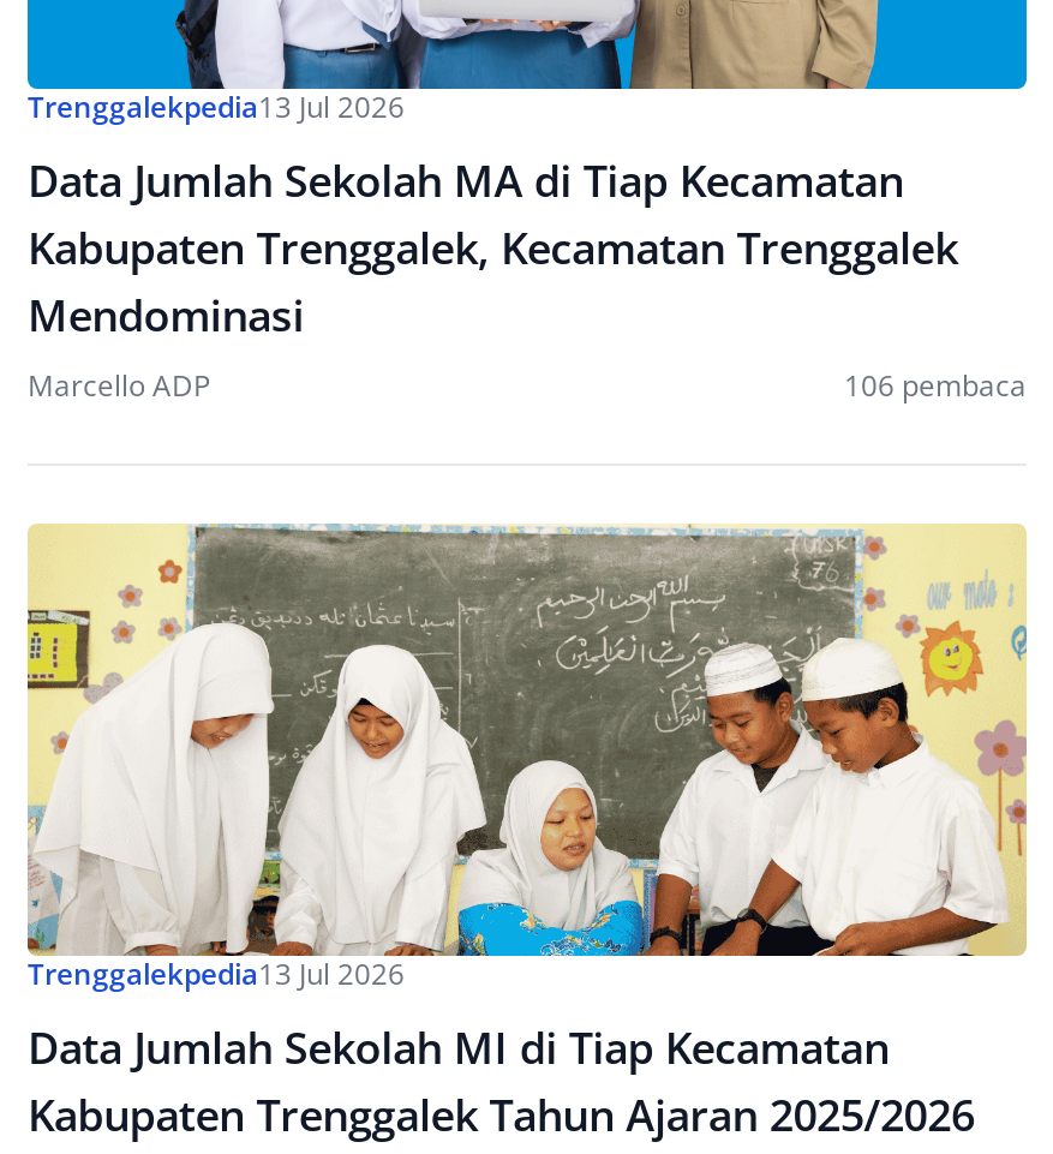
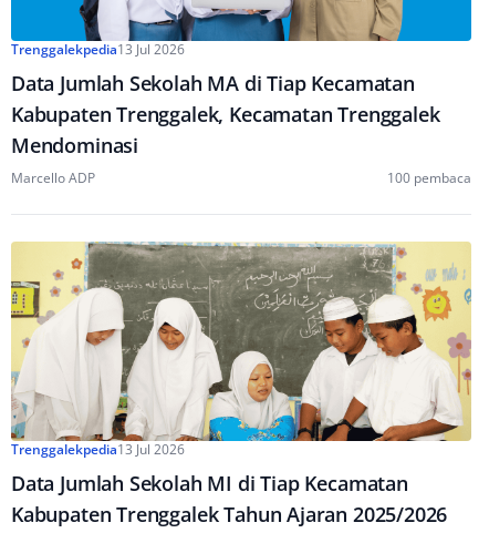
- 106 pembaca
+ 100 pembaca
